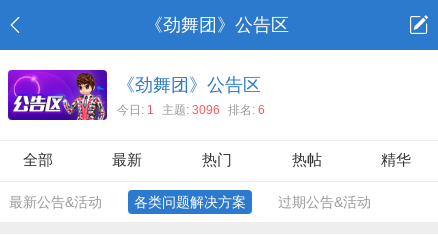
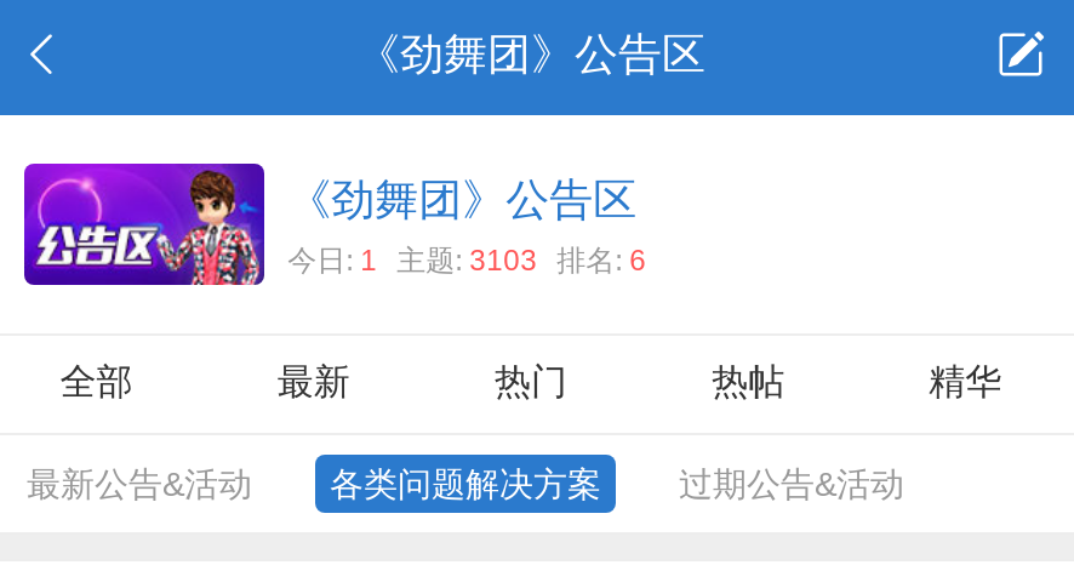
- 今日: 1 主题: 3096 排名: 6
+ 今日: 1 主题: 3103 排名: 6
